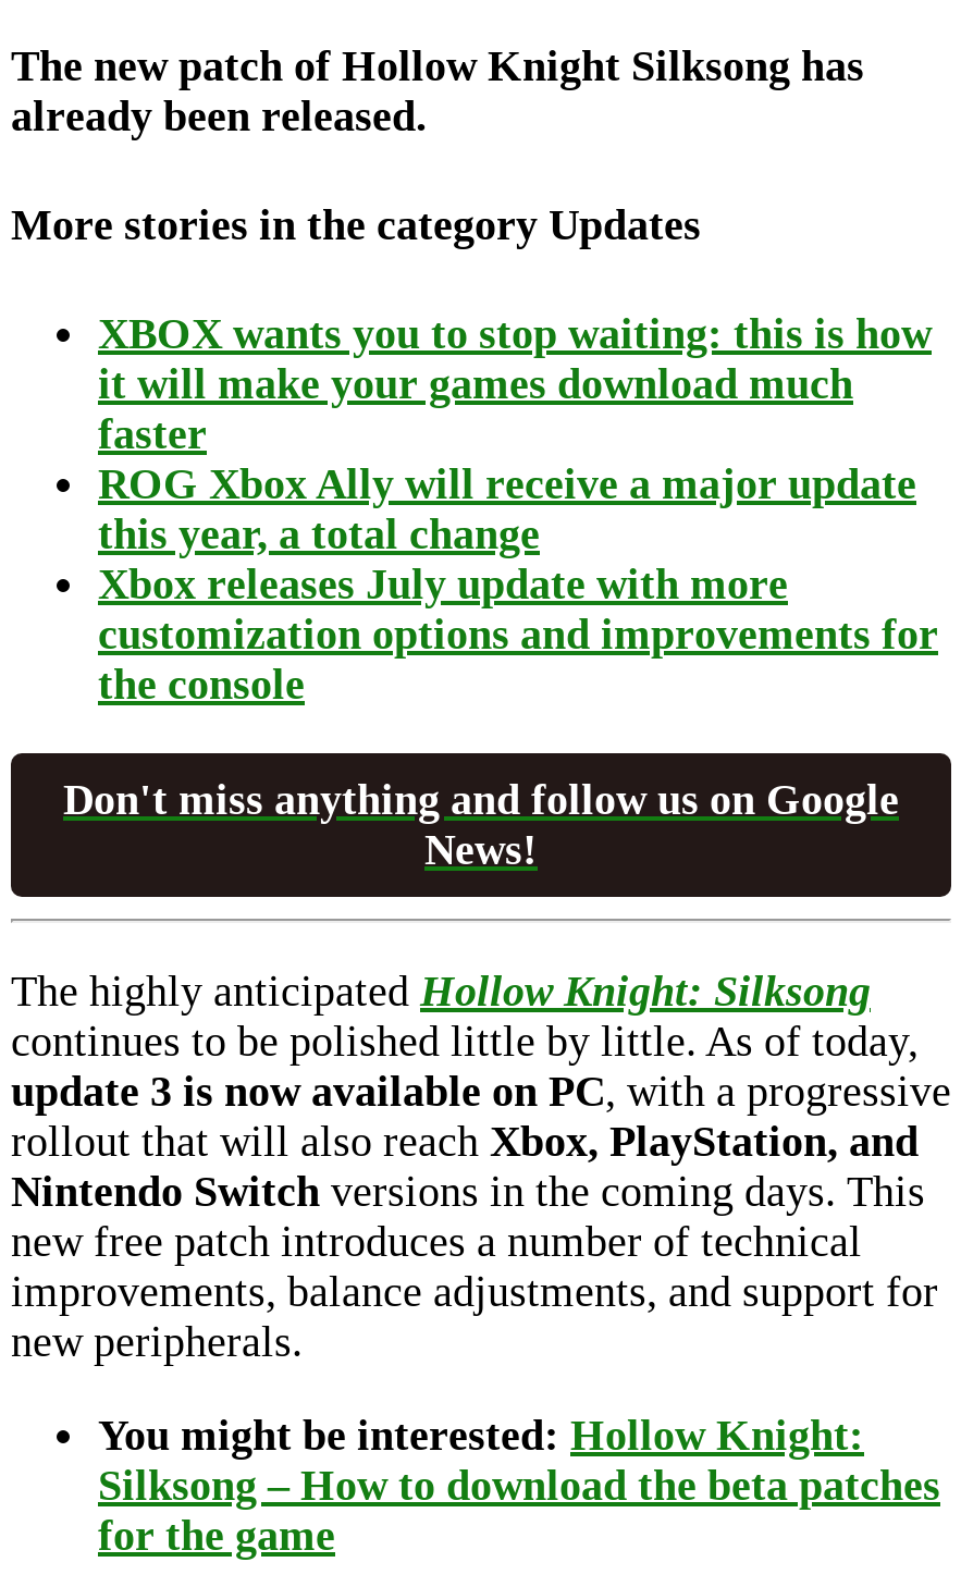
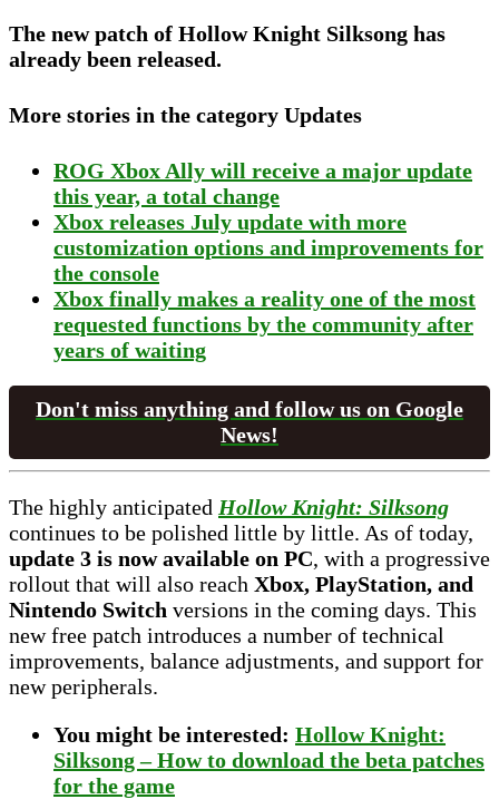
- XBOX wants you to stop waiting: this is how
- it will make your games download much
- faster

moved up: ROG Xbox Ally will receive a major update | this year, a total change | Xbox releases July update with more | customization options and improvements for | the console

+ Xbox finally makes a reality one of the most
+ requested functions by the community after
+ years of waiting
